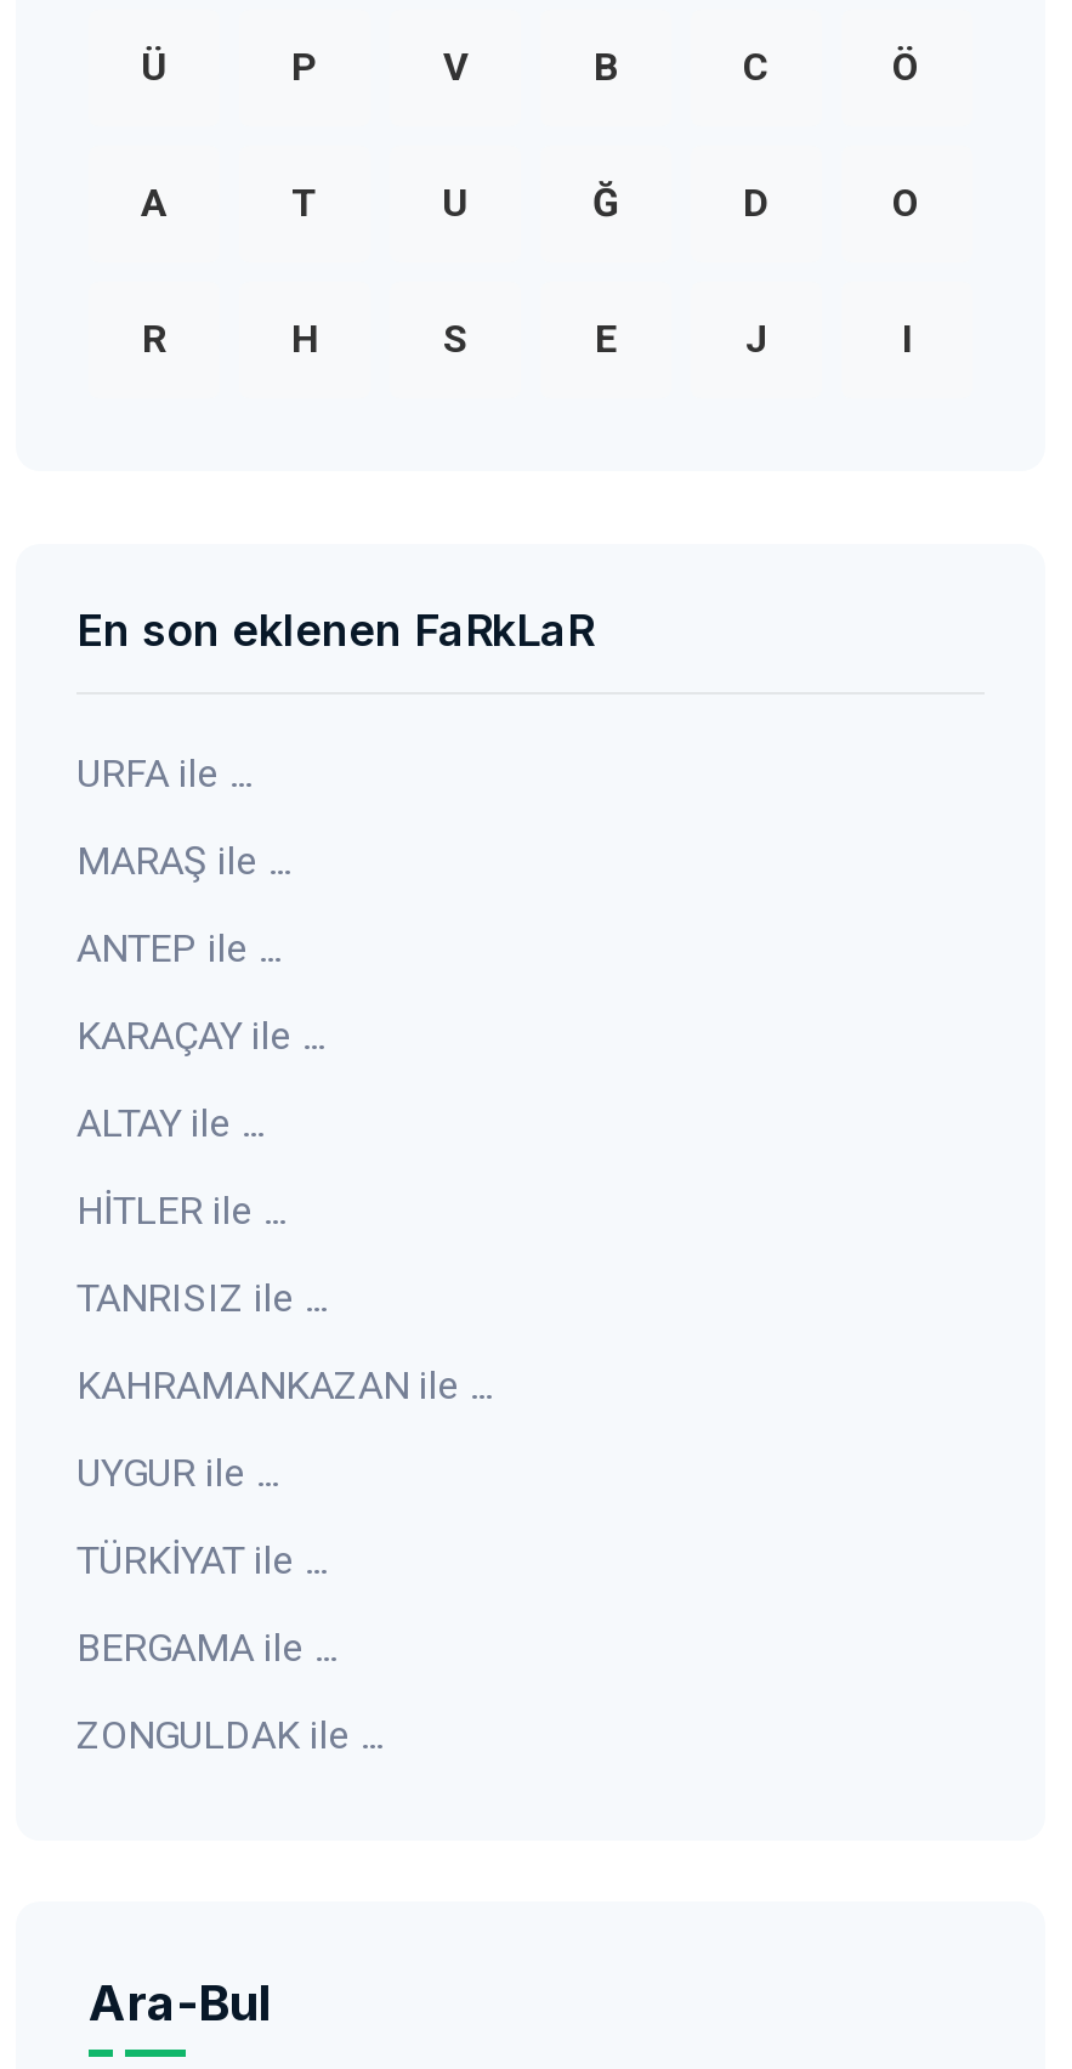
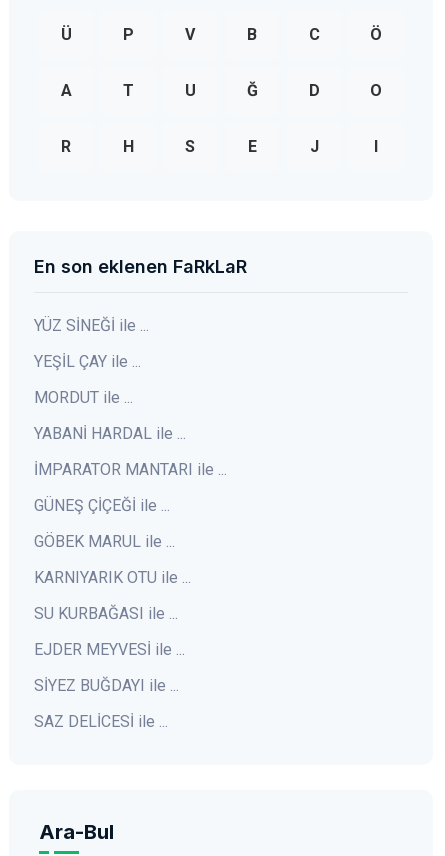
- URFA ile ...
+ YÜZ SİNEĞİ ile ...

- MARAŞ ile ...
+ YEŞİL ÇAY ile ...

- ANTEP ile ...
+ MORDUT ile ...

- KARAÇAY ile ...
+ YABANİ HARDAL ile ...

- ALTAY ile ...
+ İMPARATOR MANTARI ile ...

- HİTLER ile ...
+ GÜNEŞ ÇİÇEĞİ ile ...

- TANRISIZ ile ...
+ GÖBEK MARUL ile ...

- KAHRAMANKAZAN ile ...
+ KARNIYARIK OTU ile ...

- UYGUR ile ...
+ SU KURBAĞASI ile ...

- TÜRKİYAT ile ...
+ EJDER MEYVESİ ile ...

- BERGAMA ile ...
+ SİYEZ BUĞDAYI ile ...

- ZONGULDAK ile ...
+ SAZ DELİCESİ ile ...
